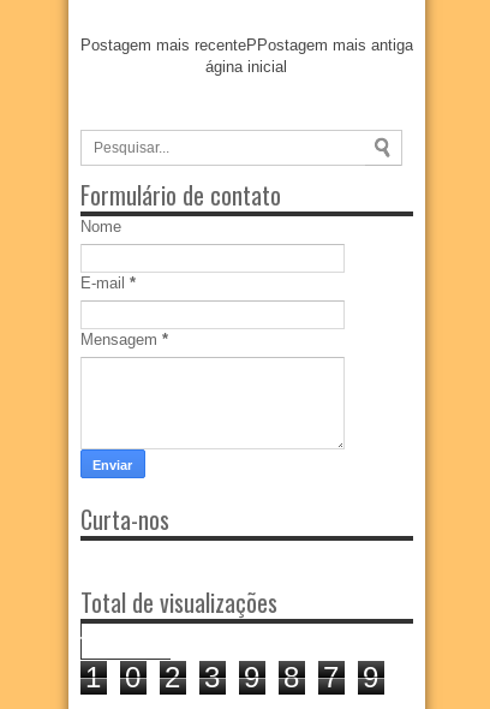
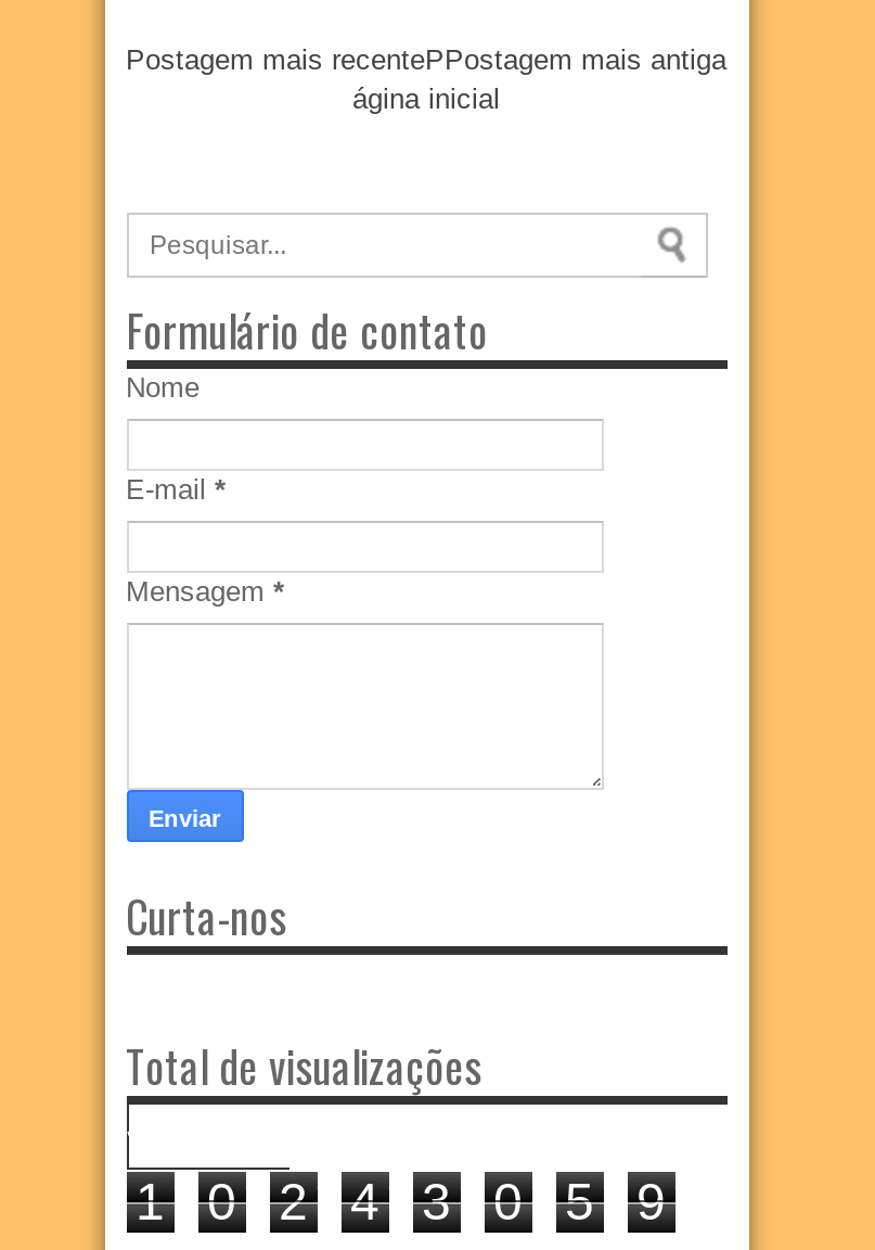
- 9
- 8
- 7
+ 0
+ 5

+ 4
